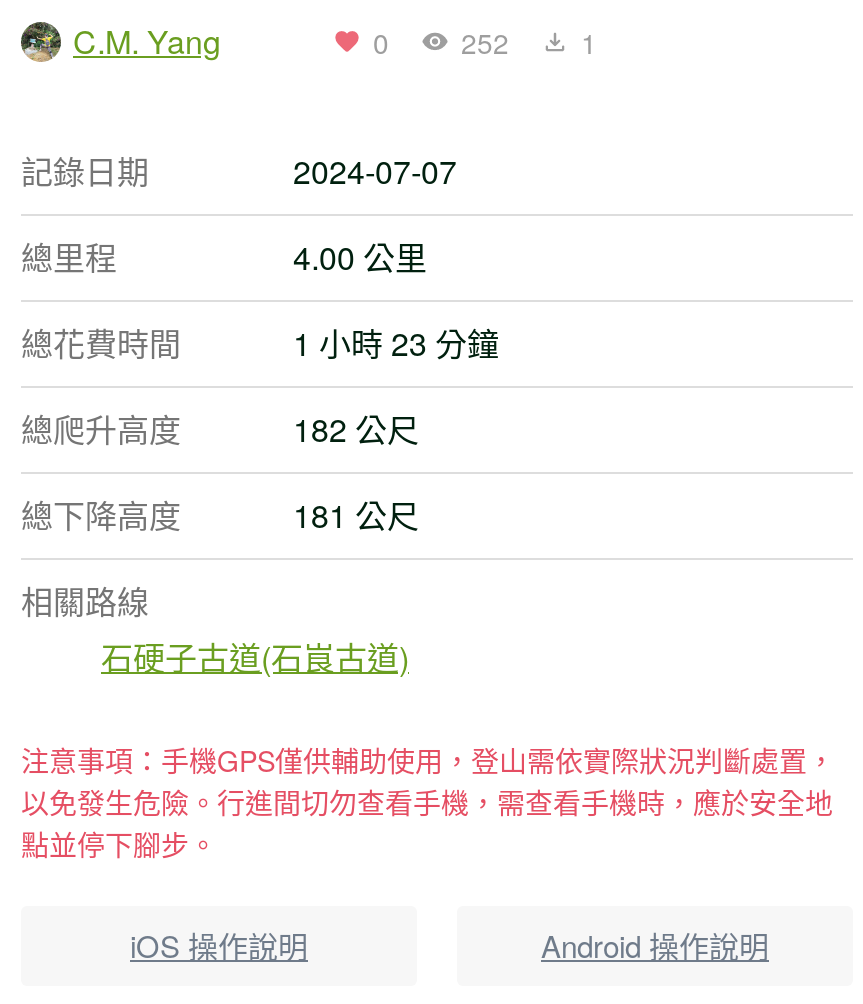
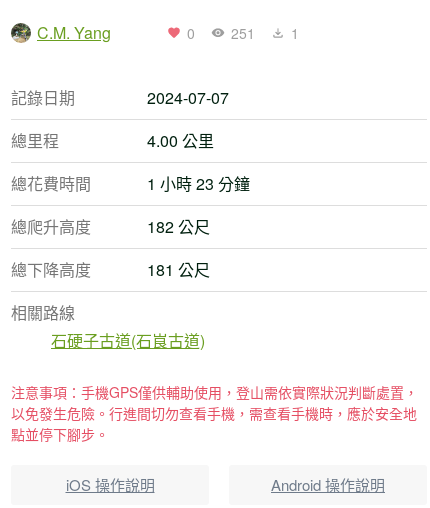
- 0 252 1
+ 0 251 1
